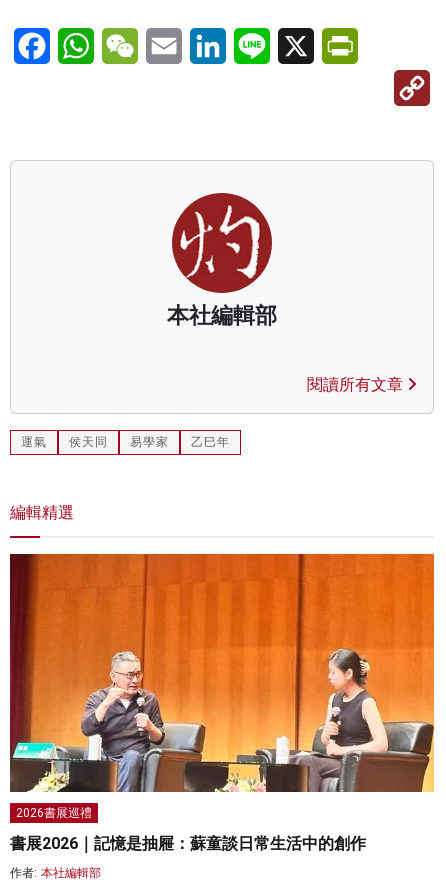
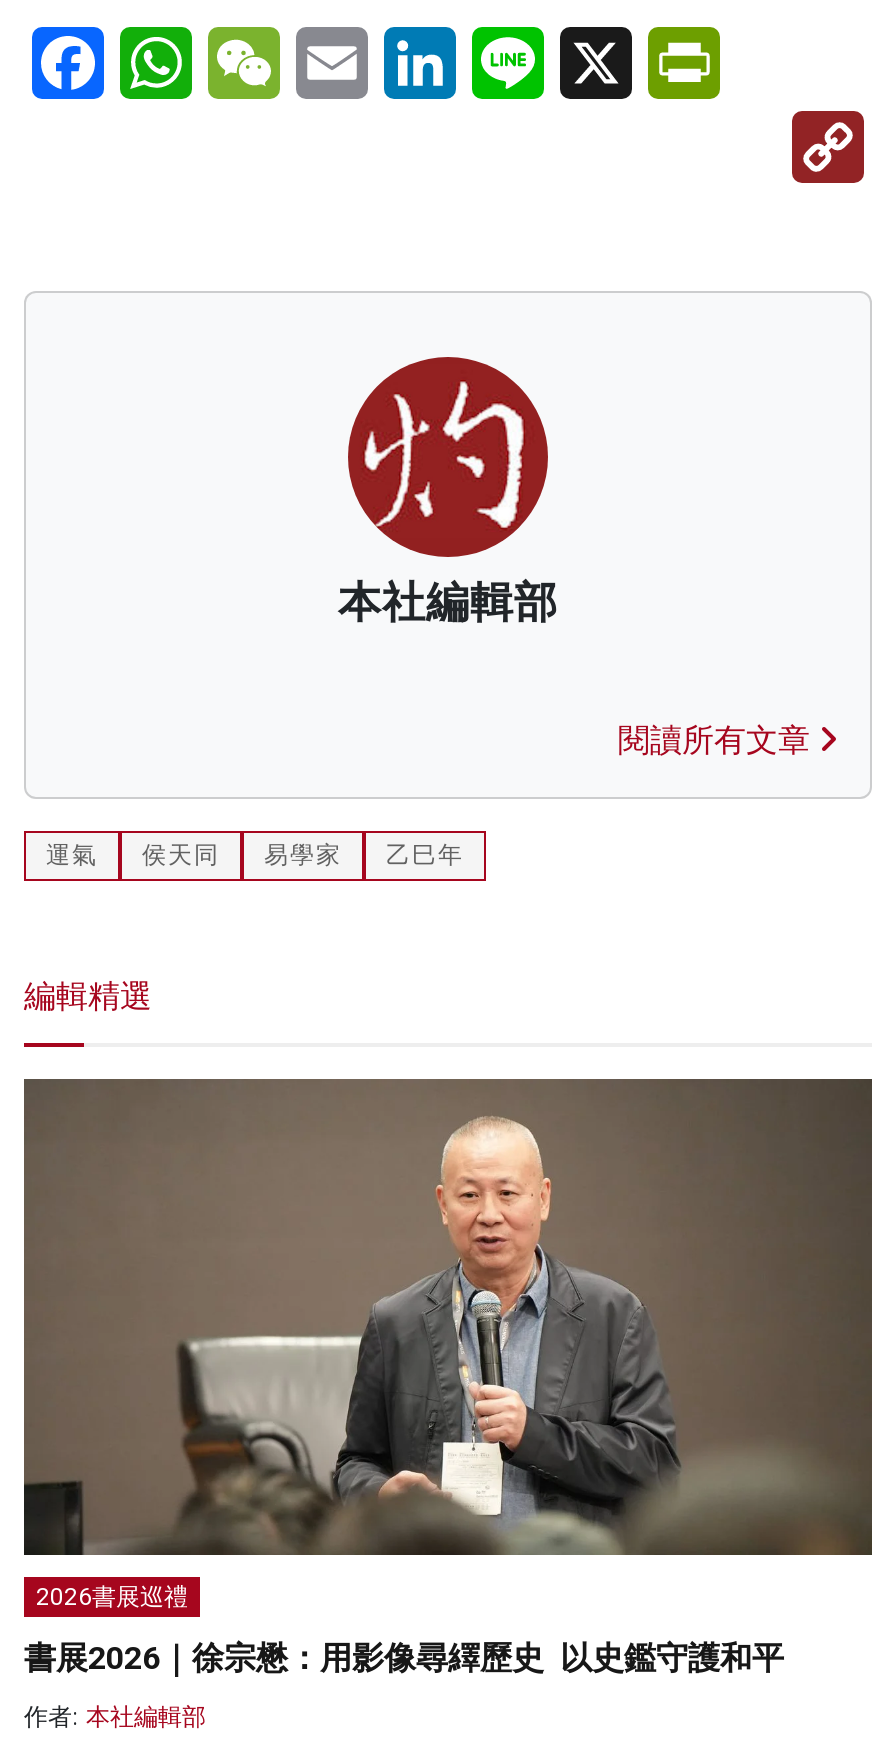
- [image]
+ [image]

- 書展2026｜記憶是抽屜：蘇童談日常生活中的創作
+ 書展2026｜徐宗懋：用影像尋繹歷史 以史鑑守護和平
